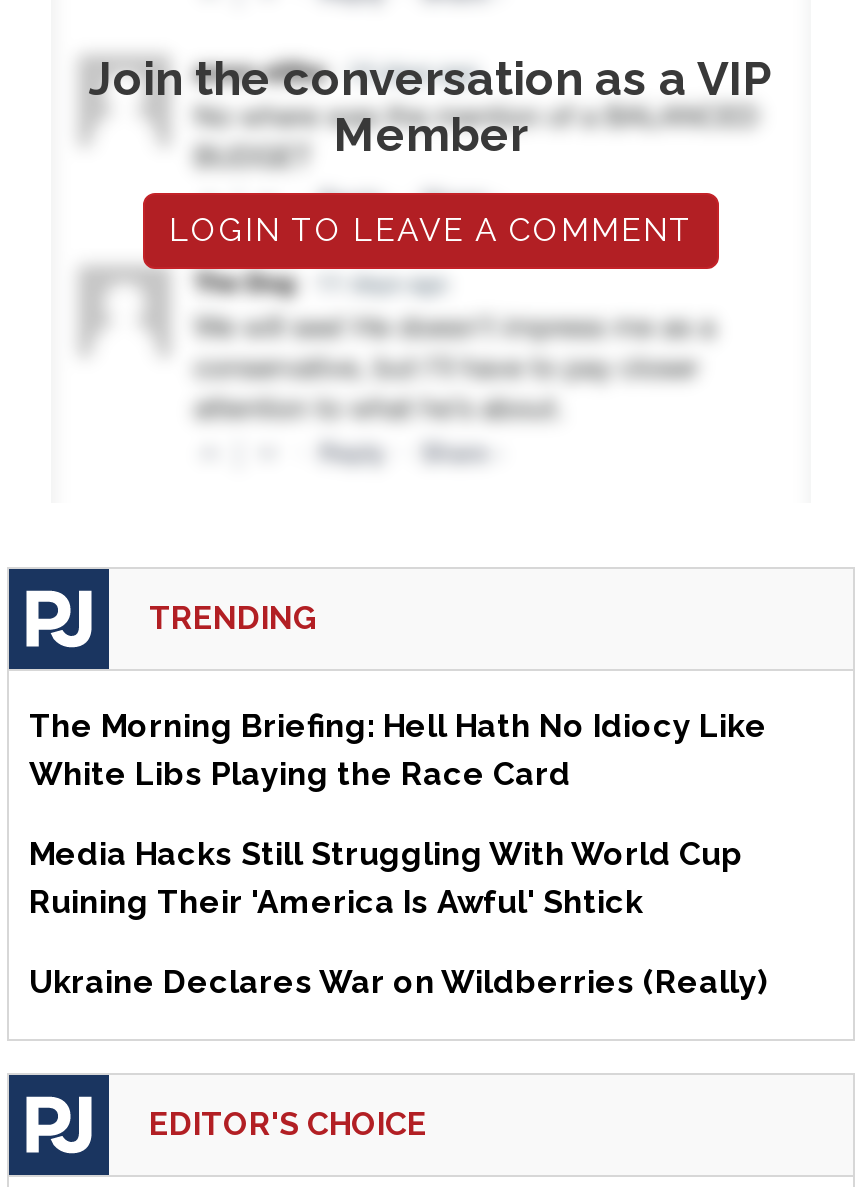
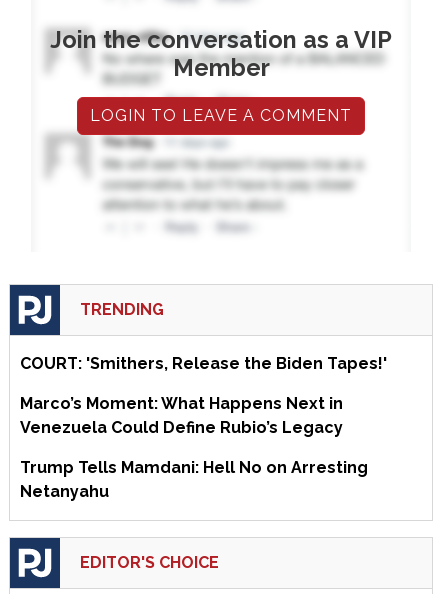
- The Morning Briefing: Hell Hath No Idiocy Like
- White Libs Playing the Race Card
+ COURT: 'Smithers, Release the Biden Tapes!'

- Media Hacks Still Struggling With World Cup
- Ruining Their 'America Is Awful' Shtick
+ Marco’s Moment: What Happens Next in
+ Venezuela Could Define Rubio’s Legacy

- Ukraine Declares War on Wildberries (Really)
+ Trump Tells Mamdani: Hell No on Arresting
+ Netanyahu
